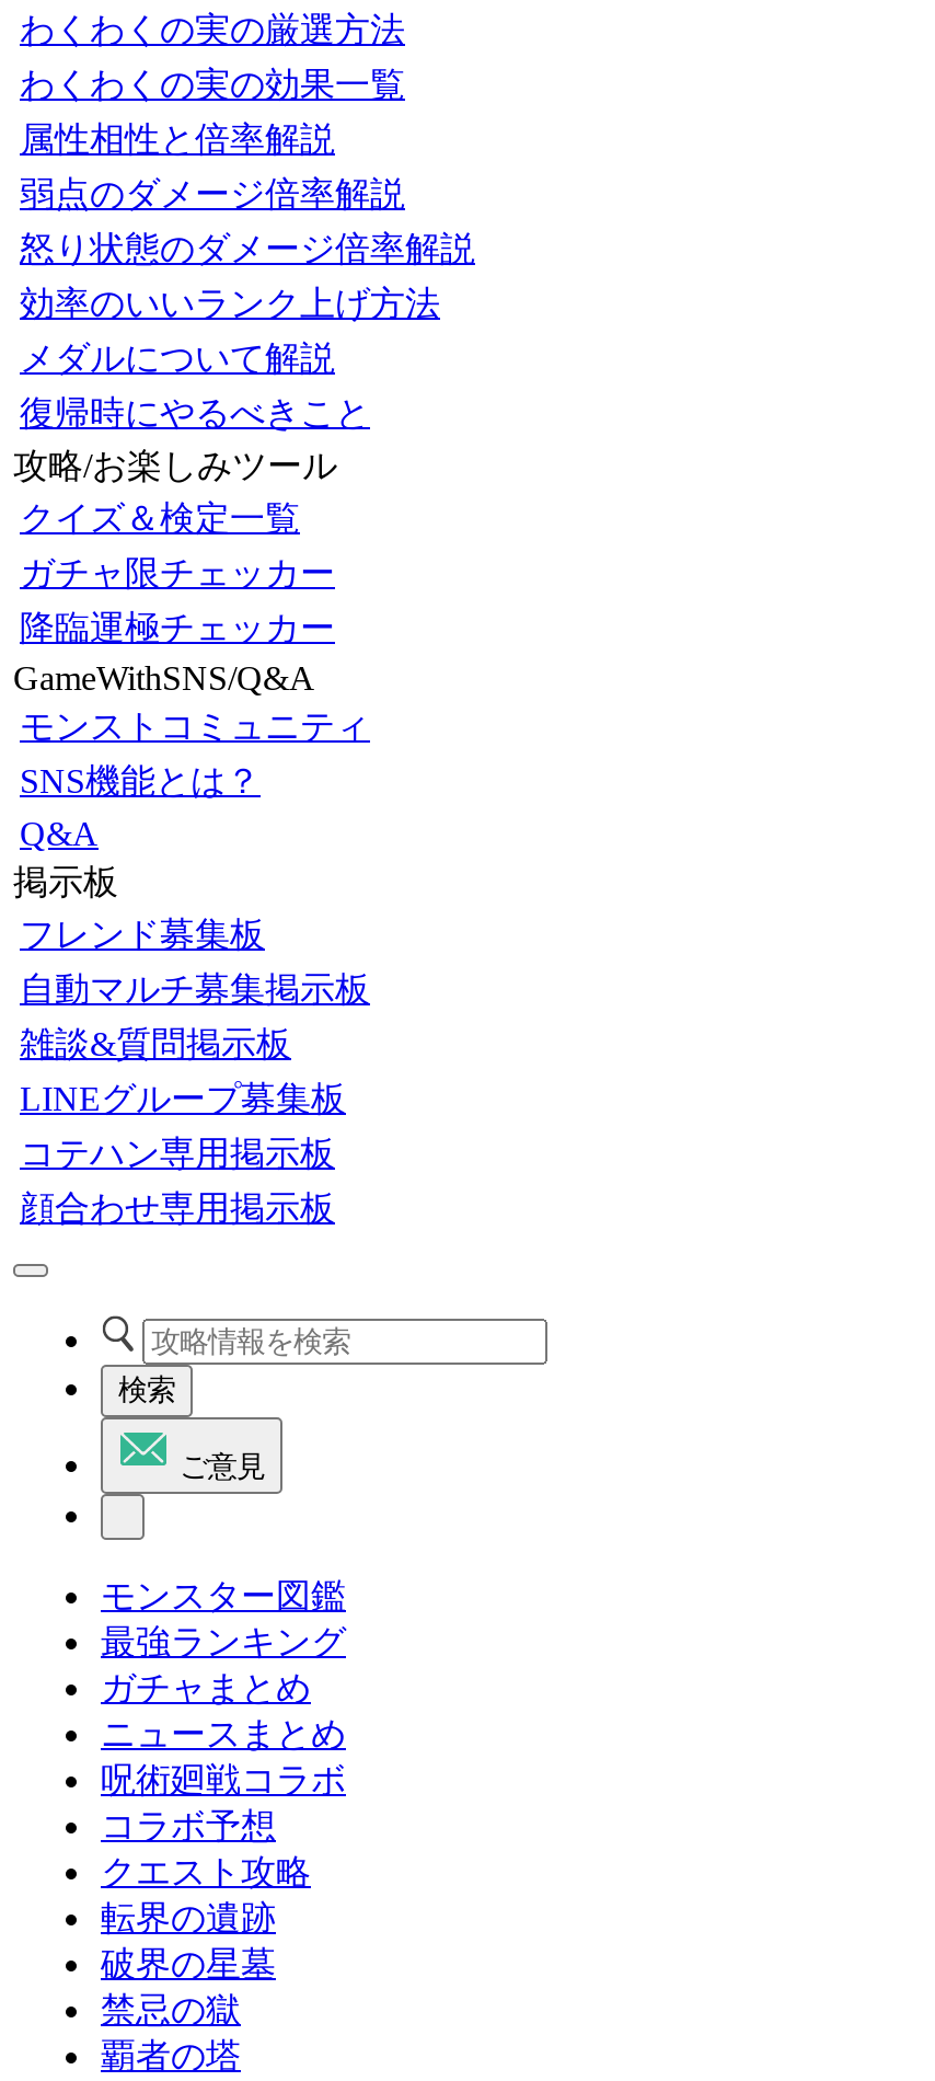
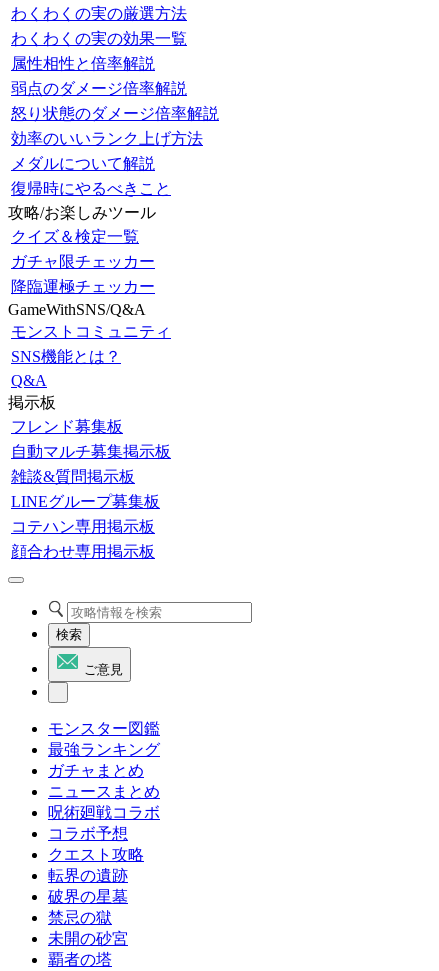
+ 未開の砂宮
